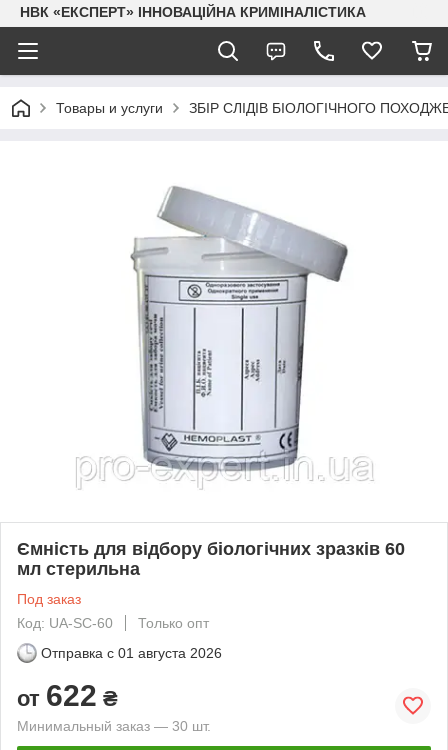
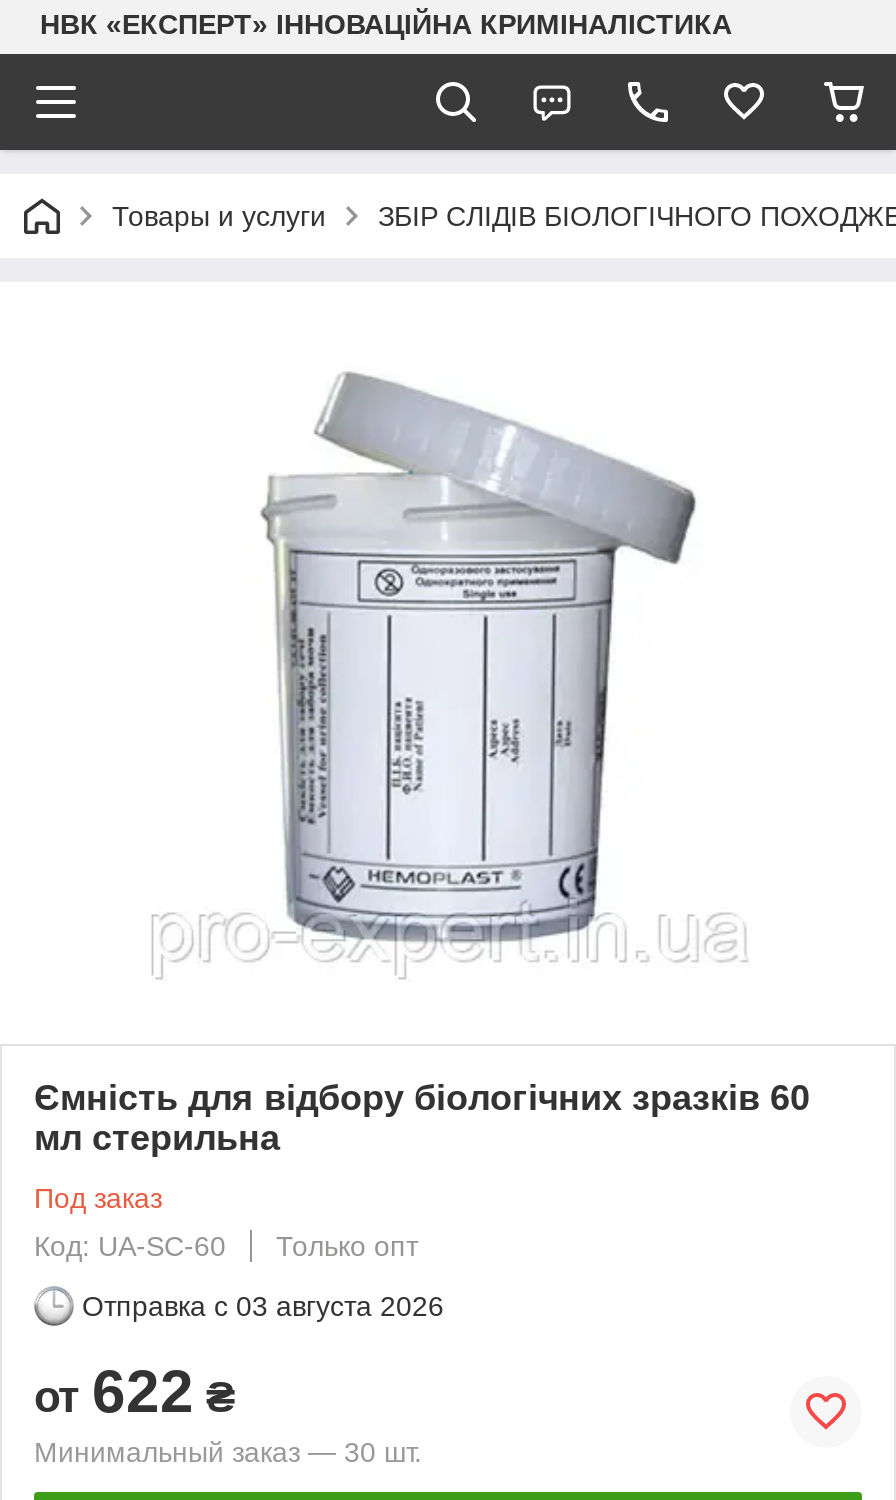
- Отправка с 01 августа 2026
+ Отправка с 03 августа 2026
